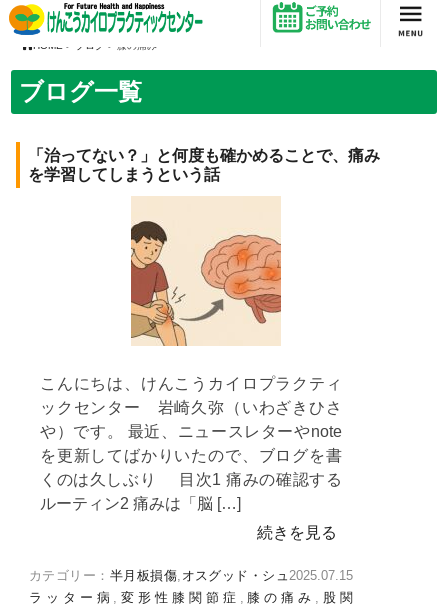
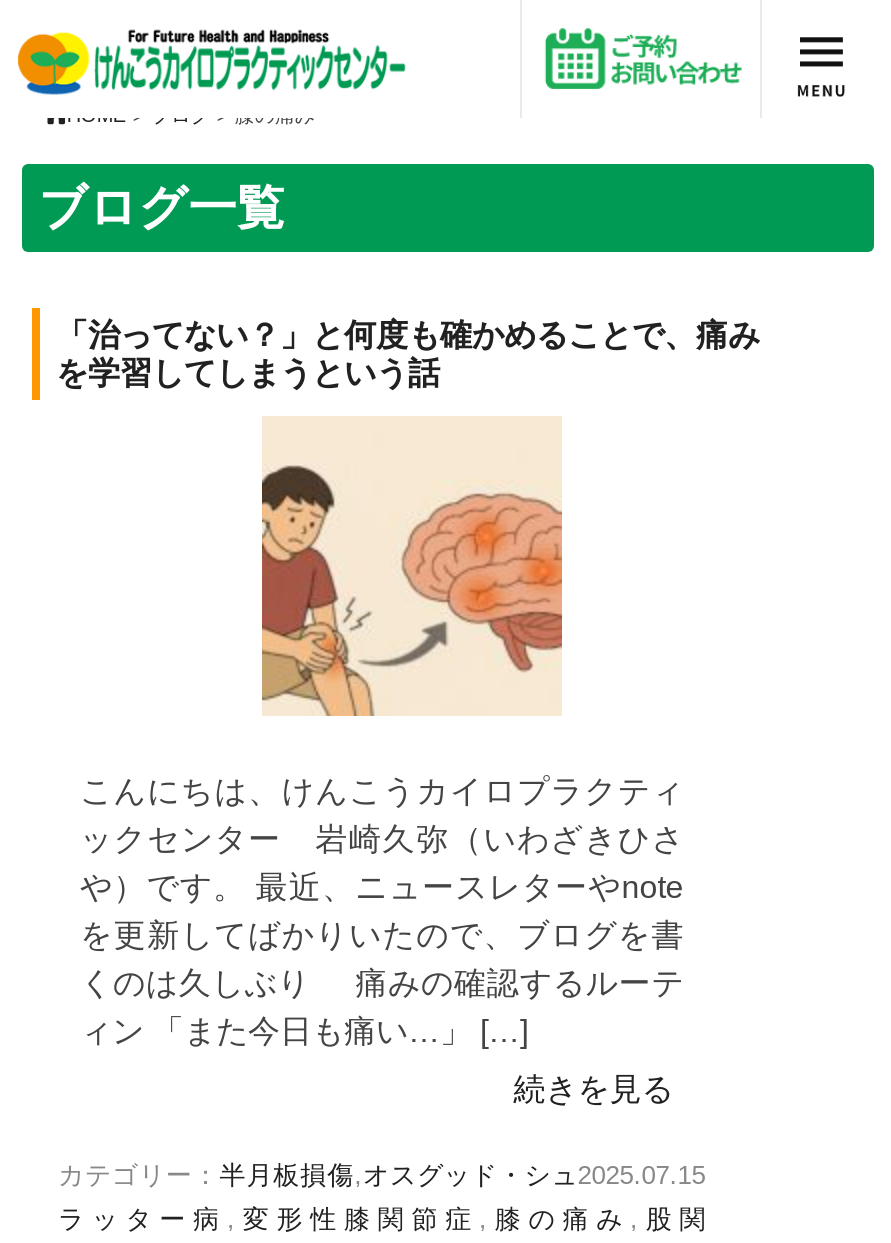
- くのは久しぶり 目次1 痛みの確認する
- ルーティン2 痛みは「脳 […]
+ くのは久しぶり 痛みの確認するルーテ
+ ィン 「また今日も痛い…」 […]
